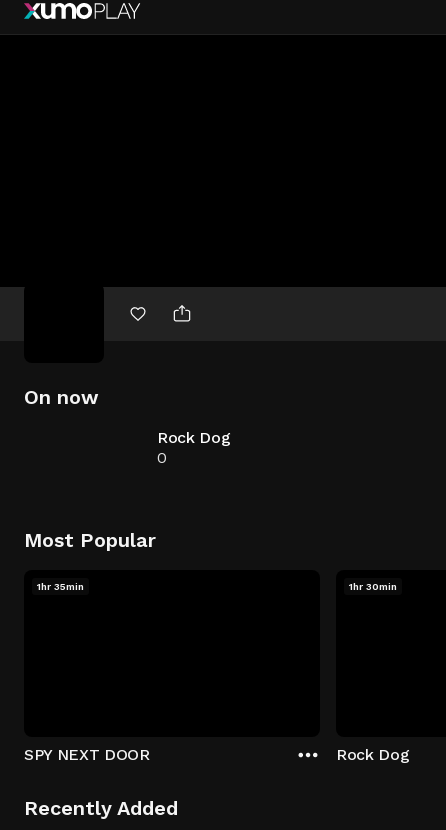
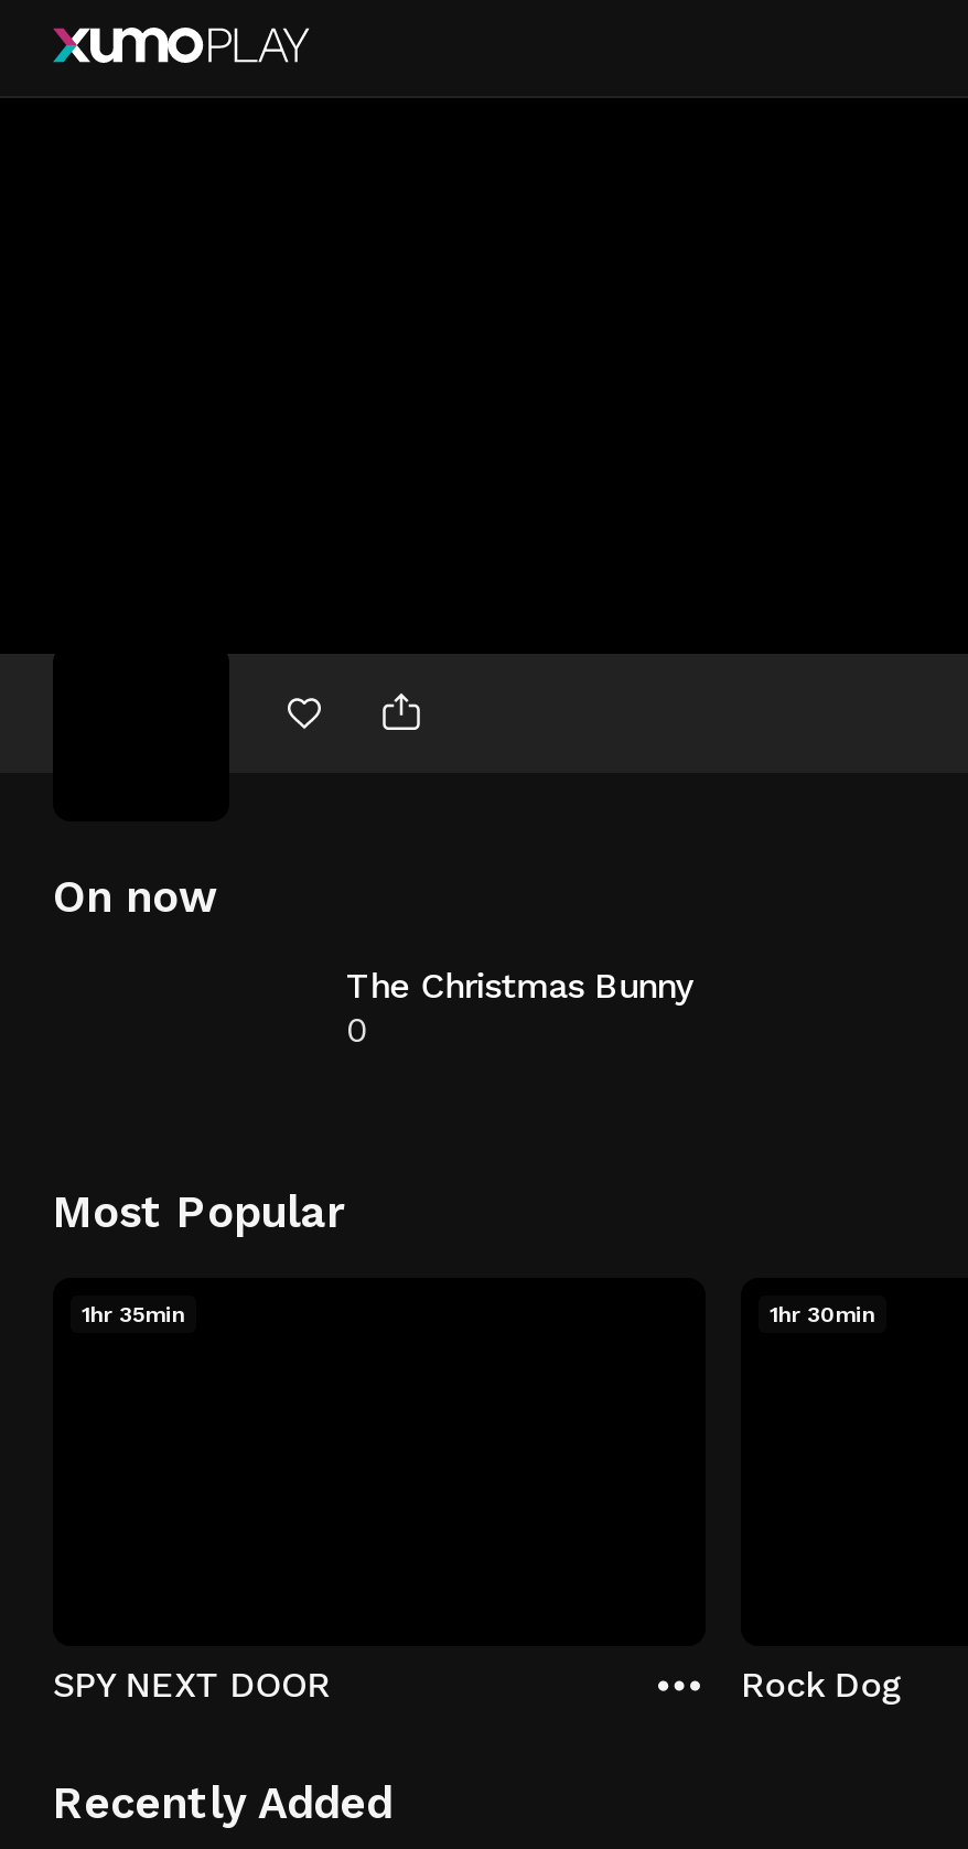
- Rock Dog
+ The Christmas Bunny
